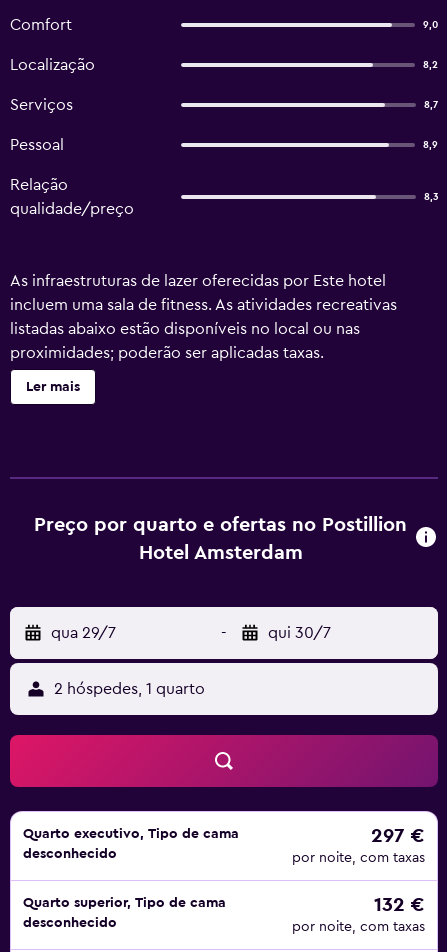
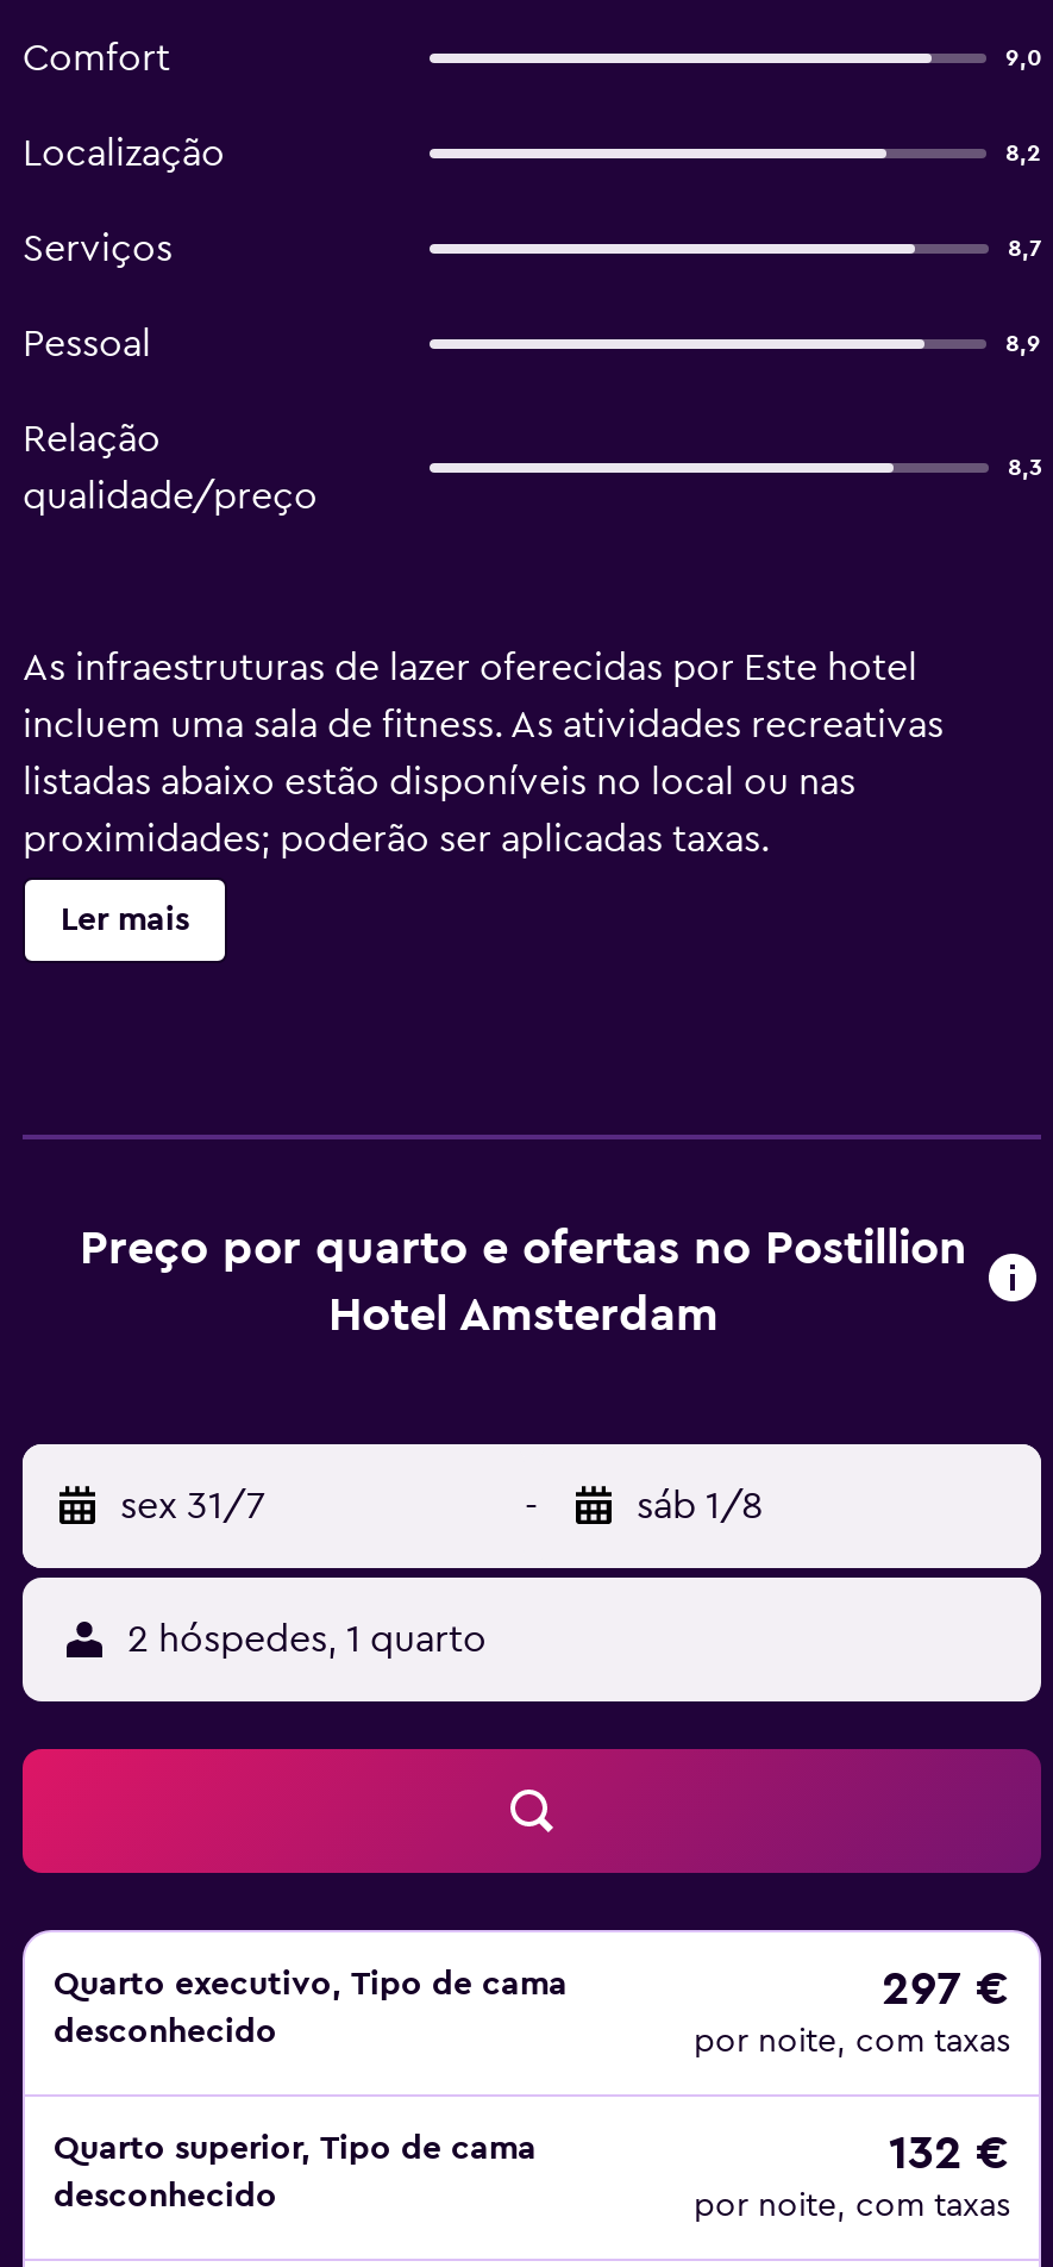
- qua 29/7
+ sex 31/7

- qui 30/7
+ sáb 1/8
